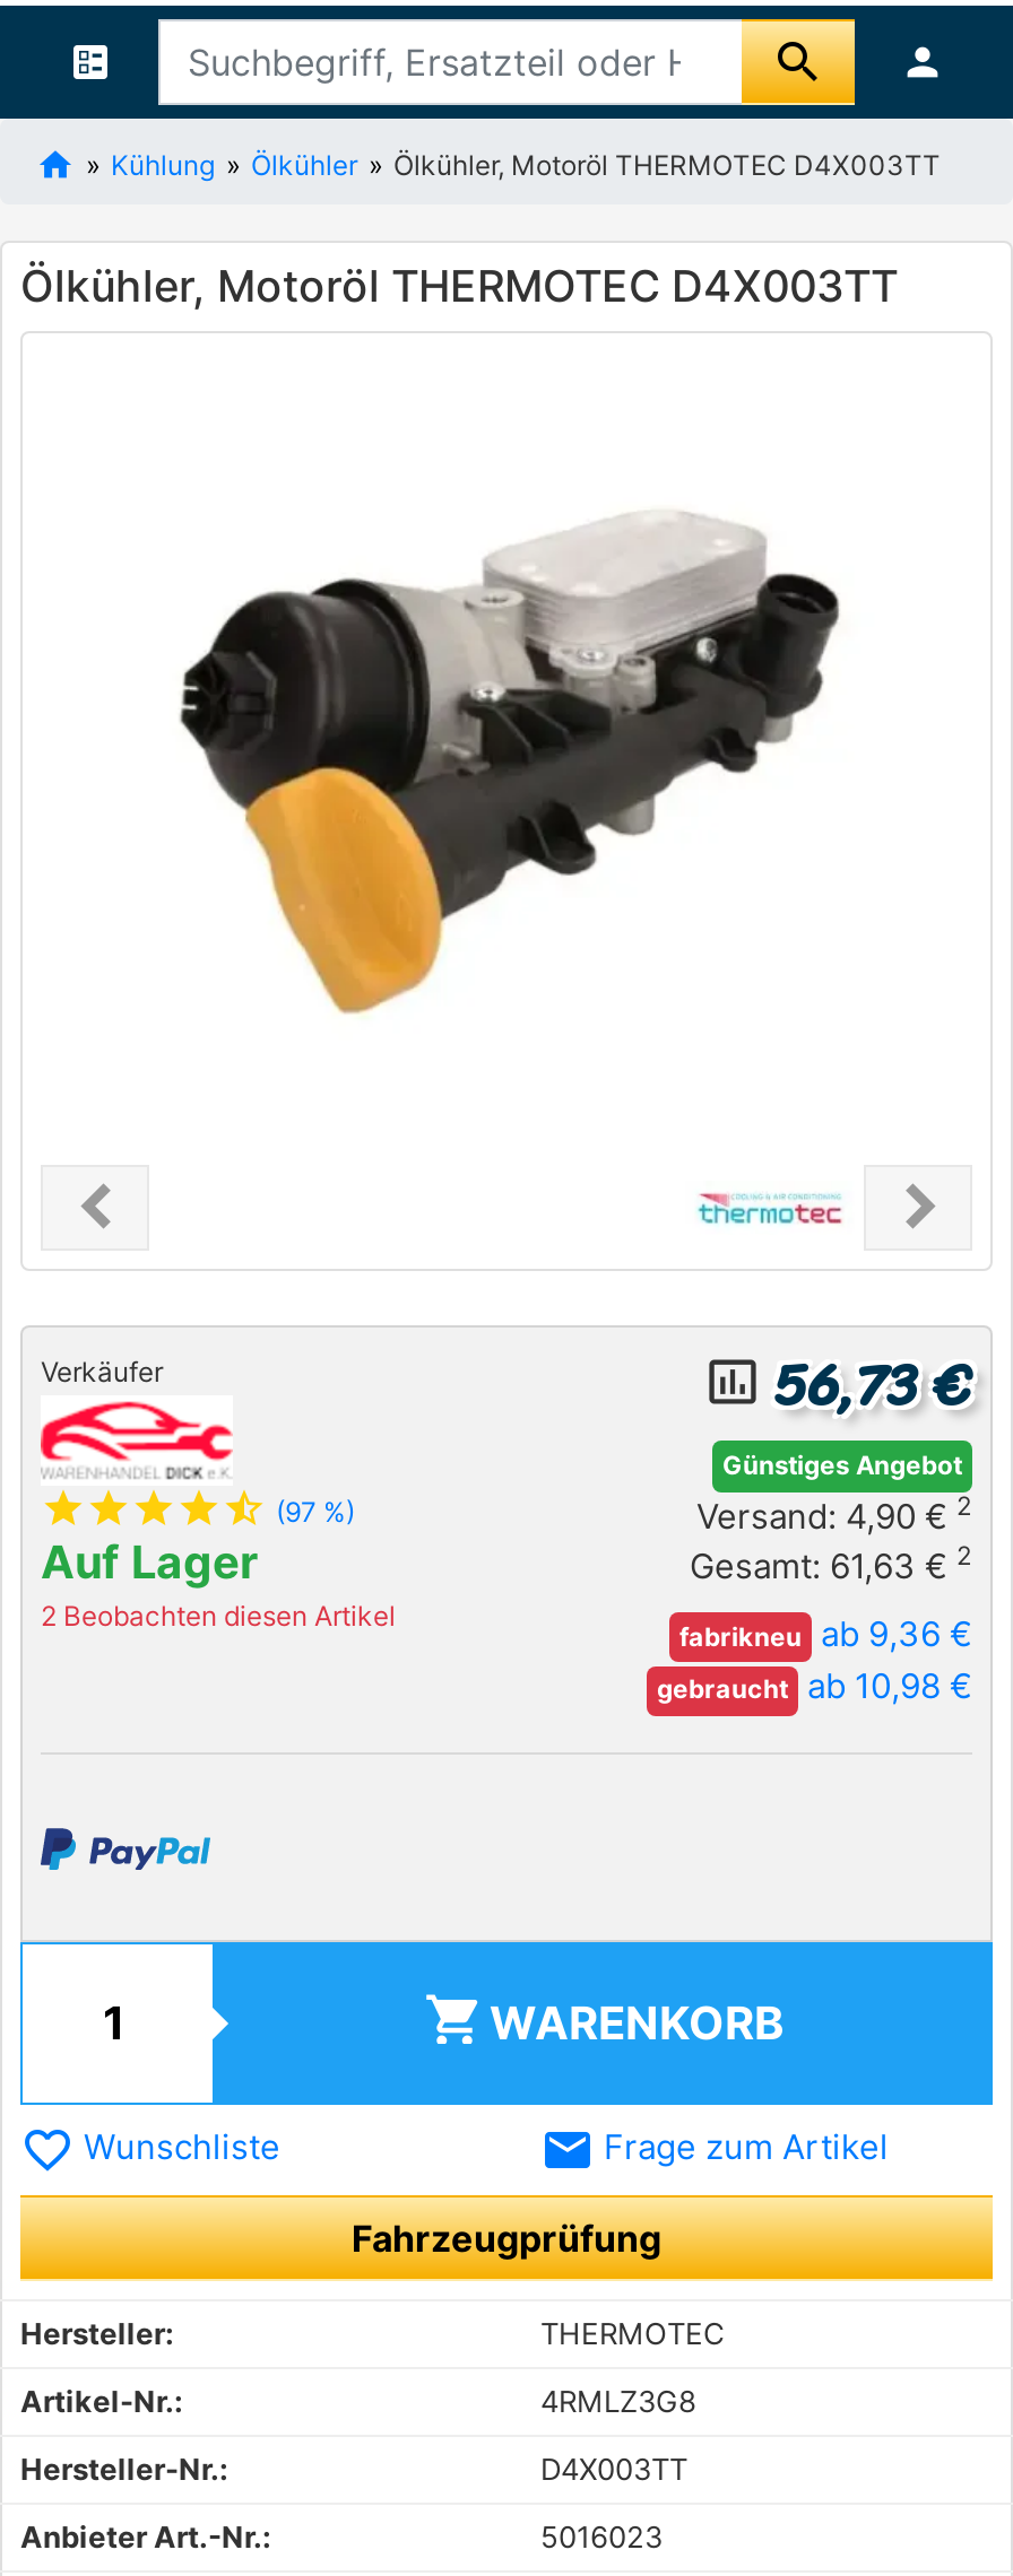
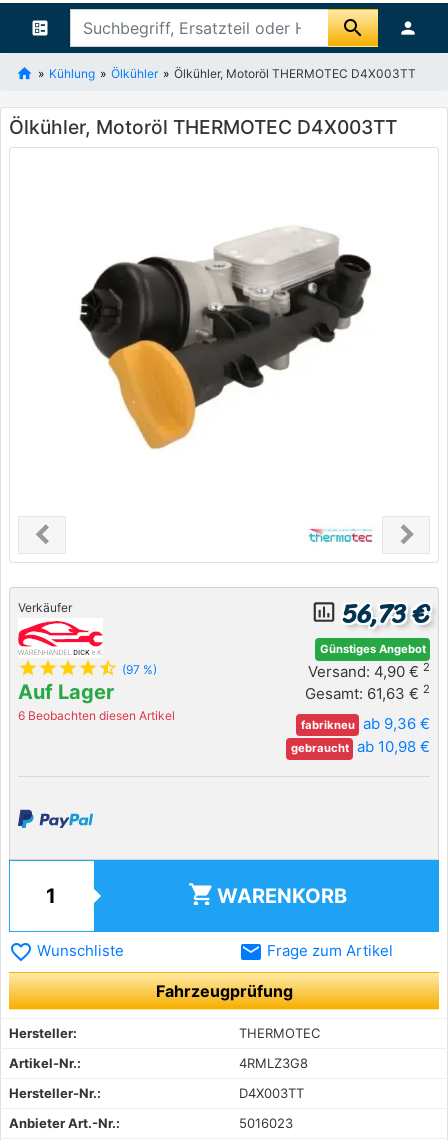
- 2 Beobachten diesen Artikel
+ 6 Beobachten diesen Artikel
